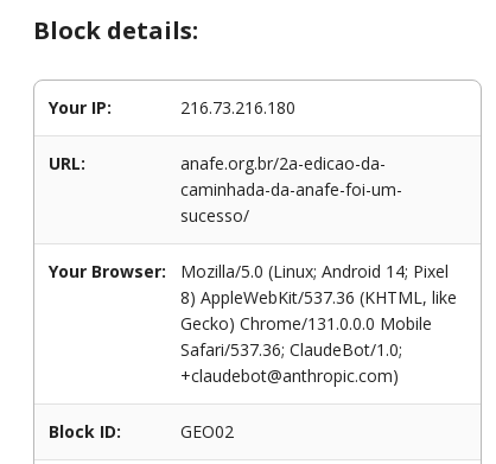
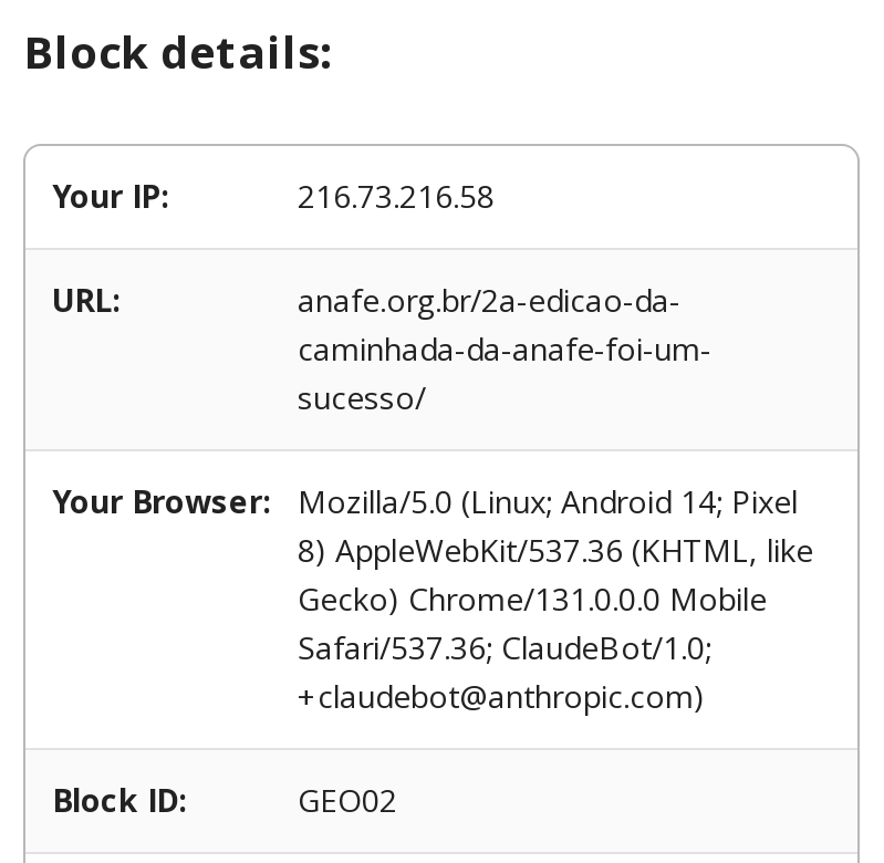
- 216.73.216.180
+ 216.73.216.58
